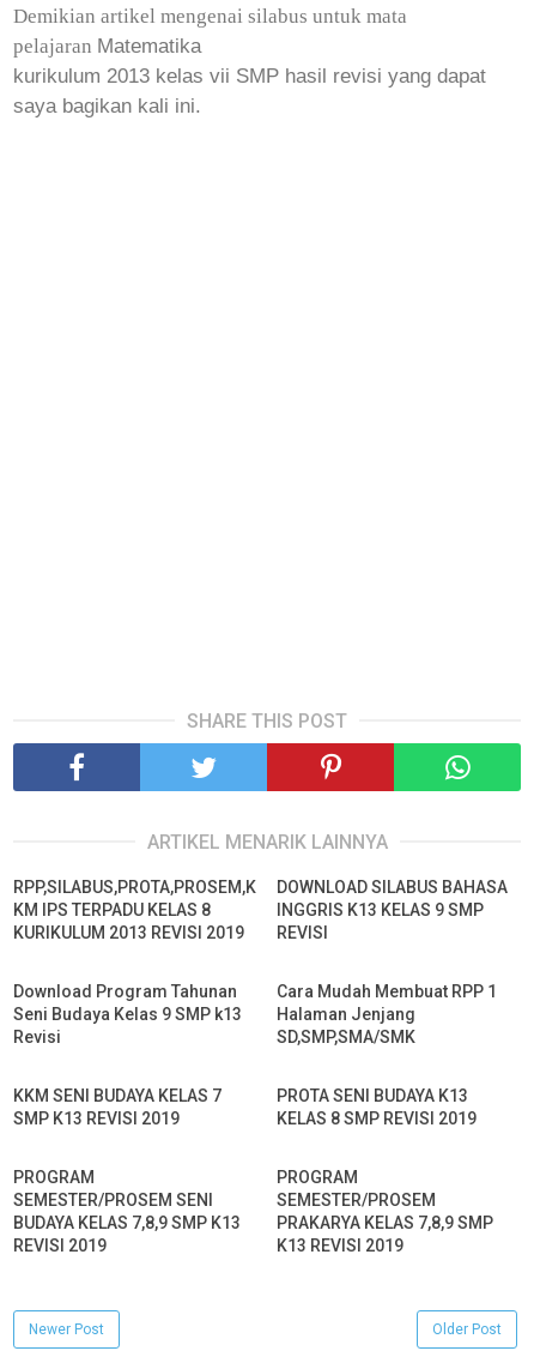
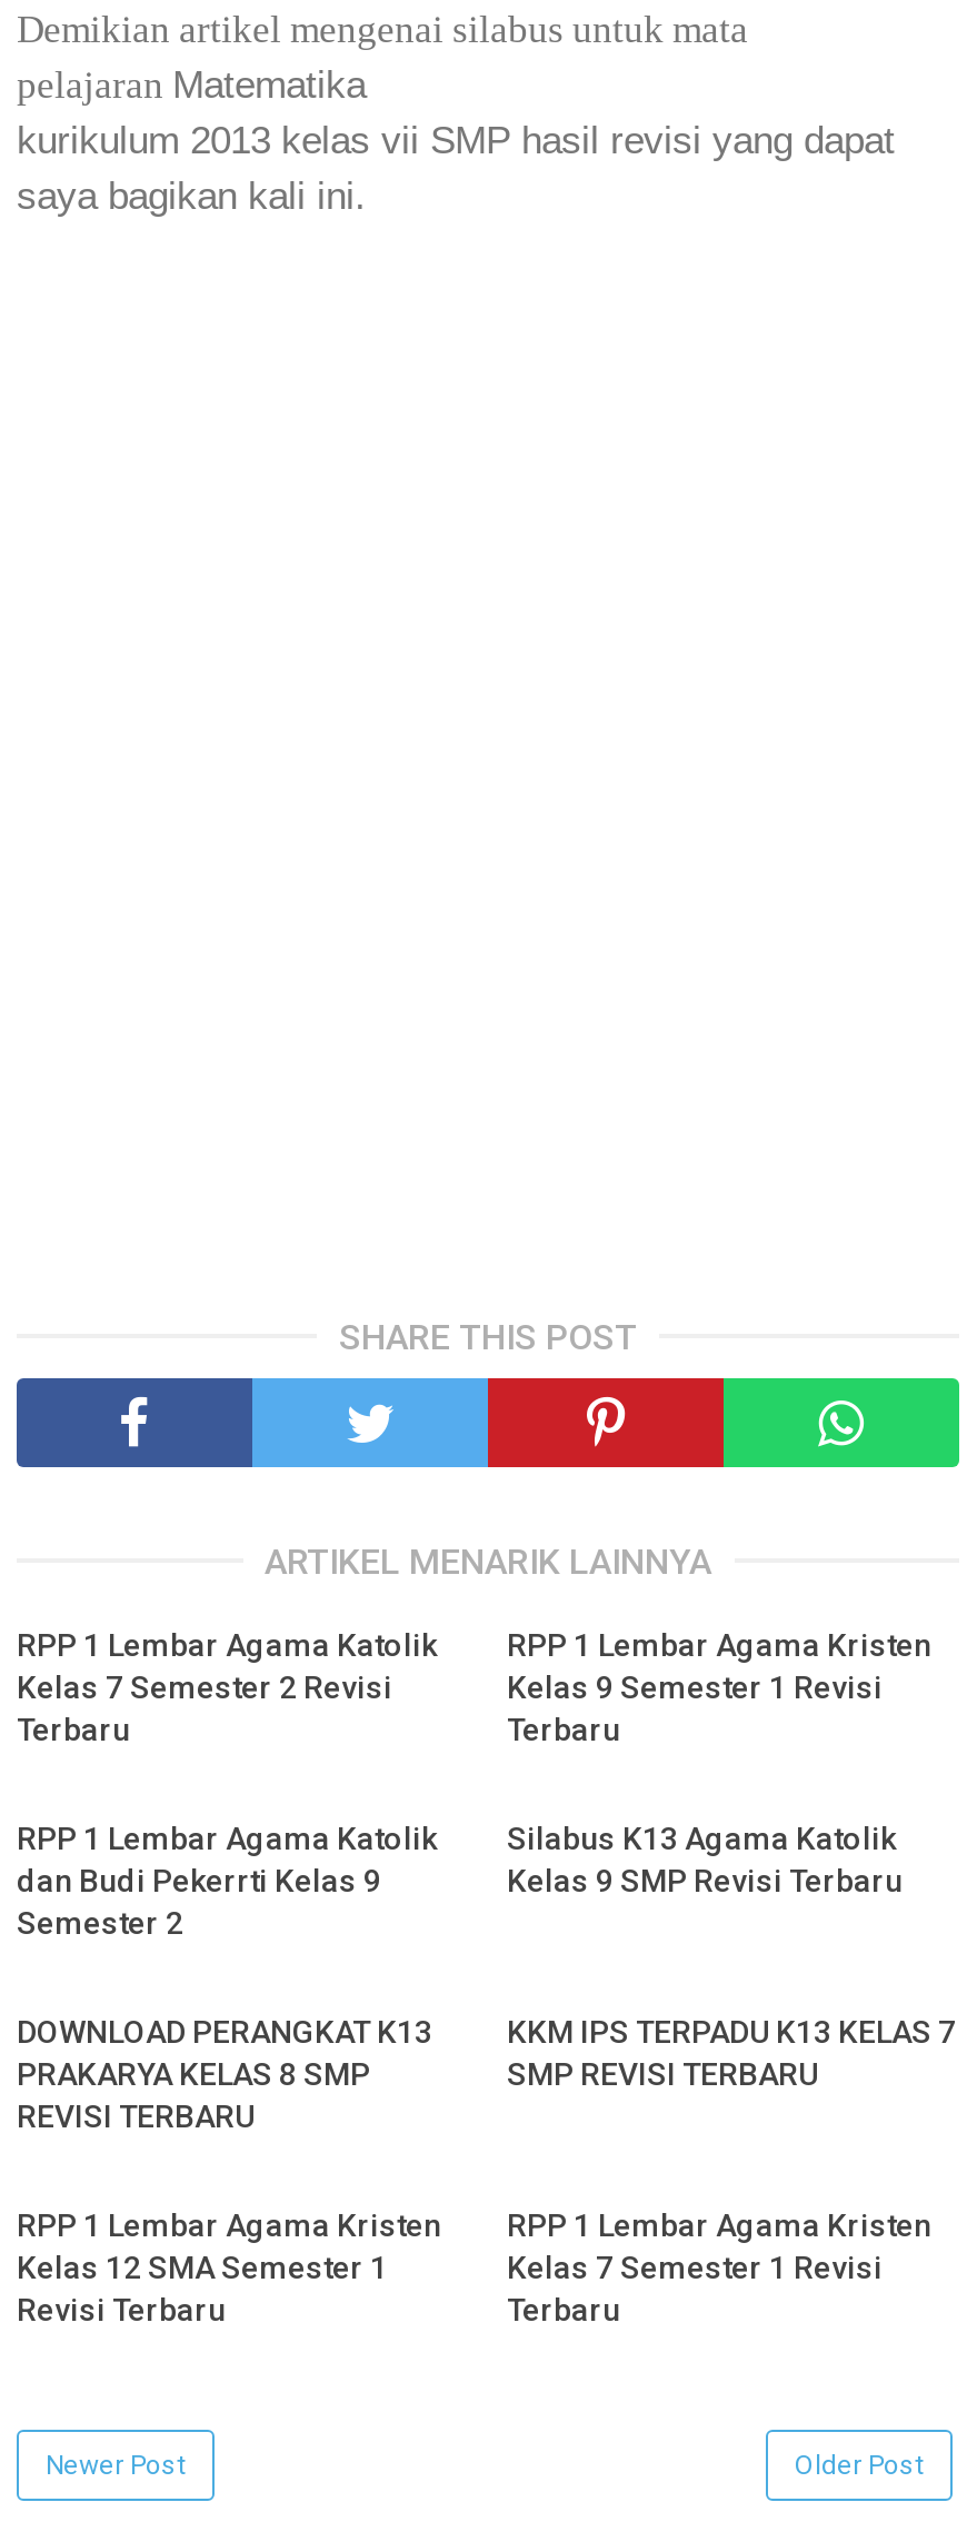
- RPP,SILABUS,PROTA,PROSEM,K
- KM IPS TERPADU KELAS 8
- KURIKULUM 2013 REVISI 2019
+ RPP 1 Lembar Agama Katolik
+ Kelas 7 Semester 2 Revisi
+ Terbaru

- DOWNLOAD SILABUS BAHASA
- INGGRIS K13 KELAS 9 SMP
- REVISI
+ RPP 1 Lembar Agama Kristen
+ Kelas 9 Semester 1 Revisi
+ Terbaru

- Download Program Tahunan
- Seni Budaya Kelas 9 SMP k13
- Revisi
+ RPP 1 Lembar Agama Katolik
+ dan Budi Pekerrti Kelas 9
+ Semester 2

- Cara Mudah Membuat RPP 1
- Halaman Jenjang
- SD,SMP,SMA/SMK
+ Silabus K13 Agama Katolik
+ Kelas 9 SMP Revisi Terbaru

- KKM SENI BUDAYA KELAS 7
- SMP K13 REVISI 2019
+ DOWNLOAD PERANGKAT K13
+ PRAKARYA KELAS 8 SMP
+ REVISI TERBARU

- PROTA SENI BUDAYA K13
- KELAS 8 SMP REVISI 2019
+ KKM IPS TERPADU K13 KELAS 7
+ SMP REVISI TERBARU

- PROGRAM
- SEMESTER/PROSEM SENI
- BUDAYA KELAS 7,8,9 SMP K13
- REVISI 2019
+ RPP 1 Lembar Agama Kristen
+ Kelas 12 SMA Semester 1
+ Revisi Terbaru

- PROGRAM
- SEMESTER/PROSEM
- PRAKARYA KELAS 7,8,9 SMP
- K13 REVISI 2019
+ RPP 1 Lembar Agama Kristen
+ Kelas 7 Semester 1 Revisi
+ Terbaru
